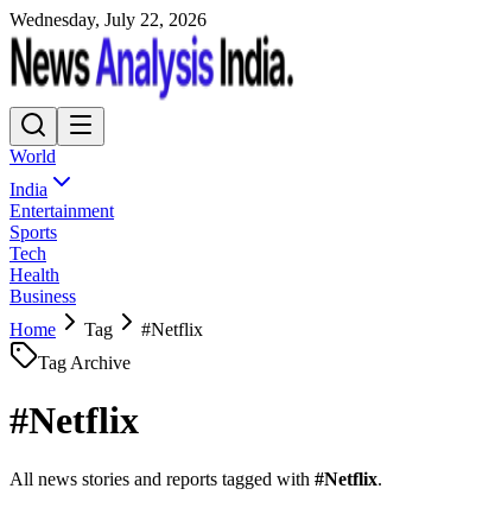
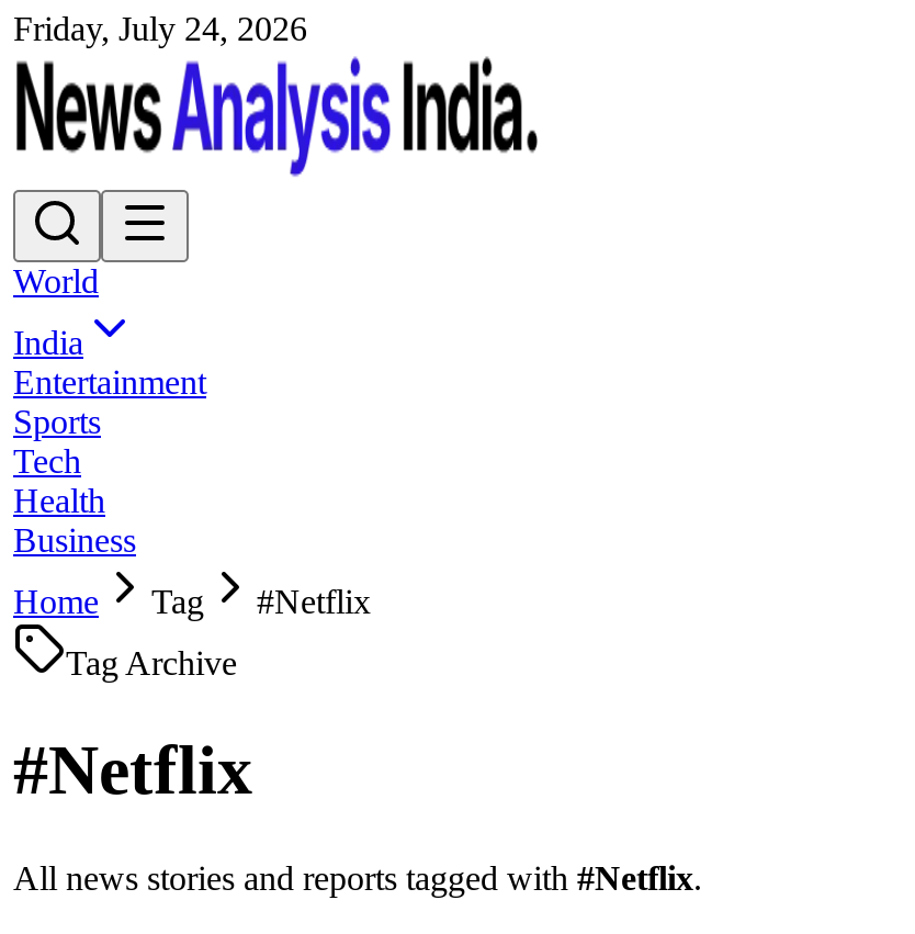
- Wednesday, July 22, 2026
+ Friday, July 24, 2026
